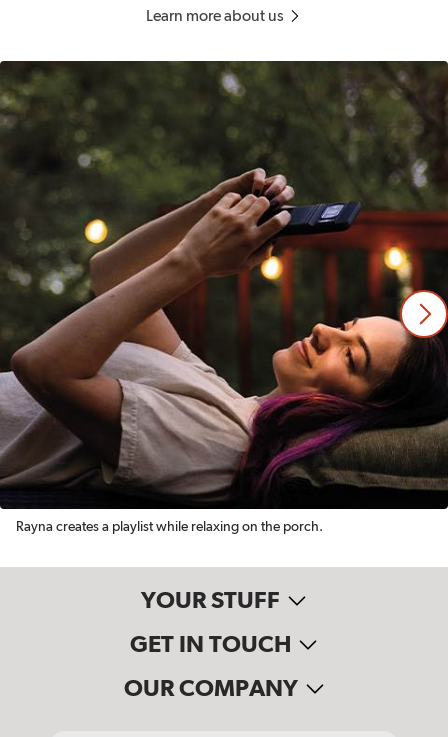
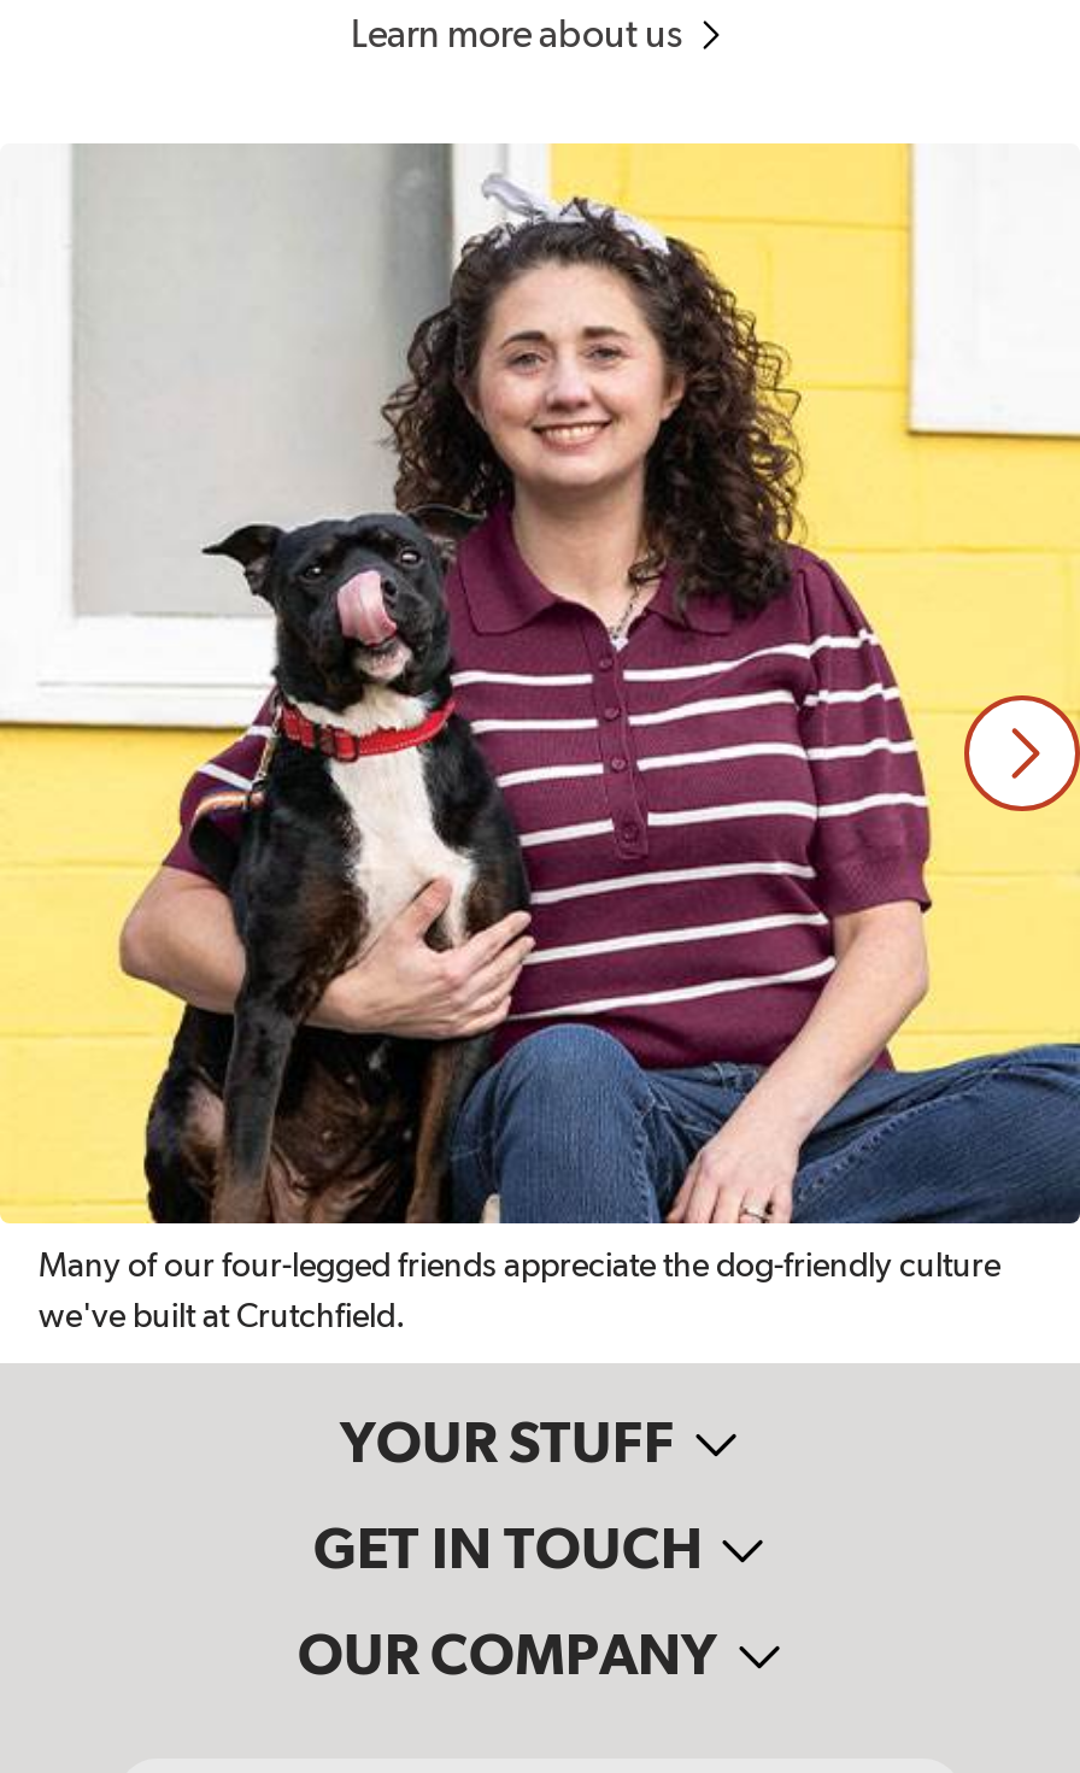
- [image]
- Rayna creates a playlist while relaxing on the porch.
+ [image]
+ Many of our four-legged friends appreciate the dog-friendly culture
+ we've built at Crutchfield.
